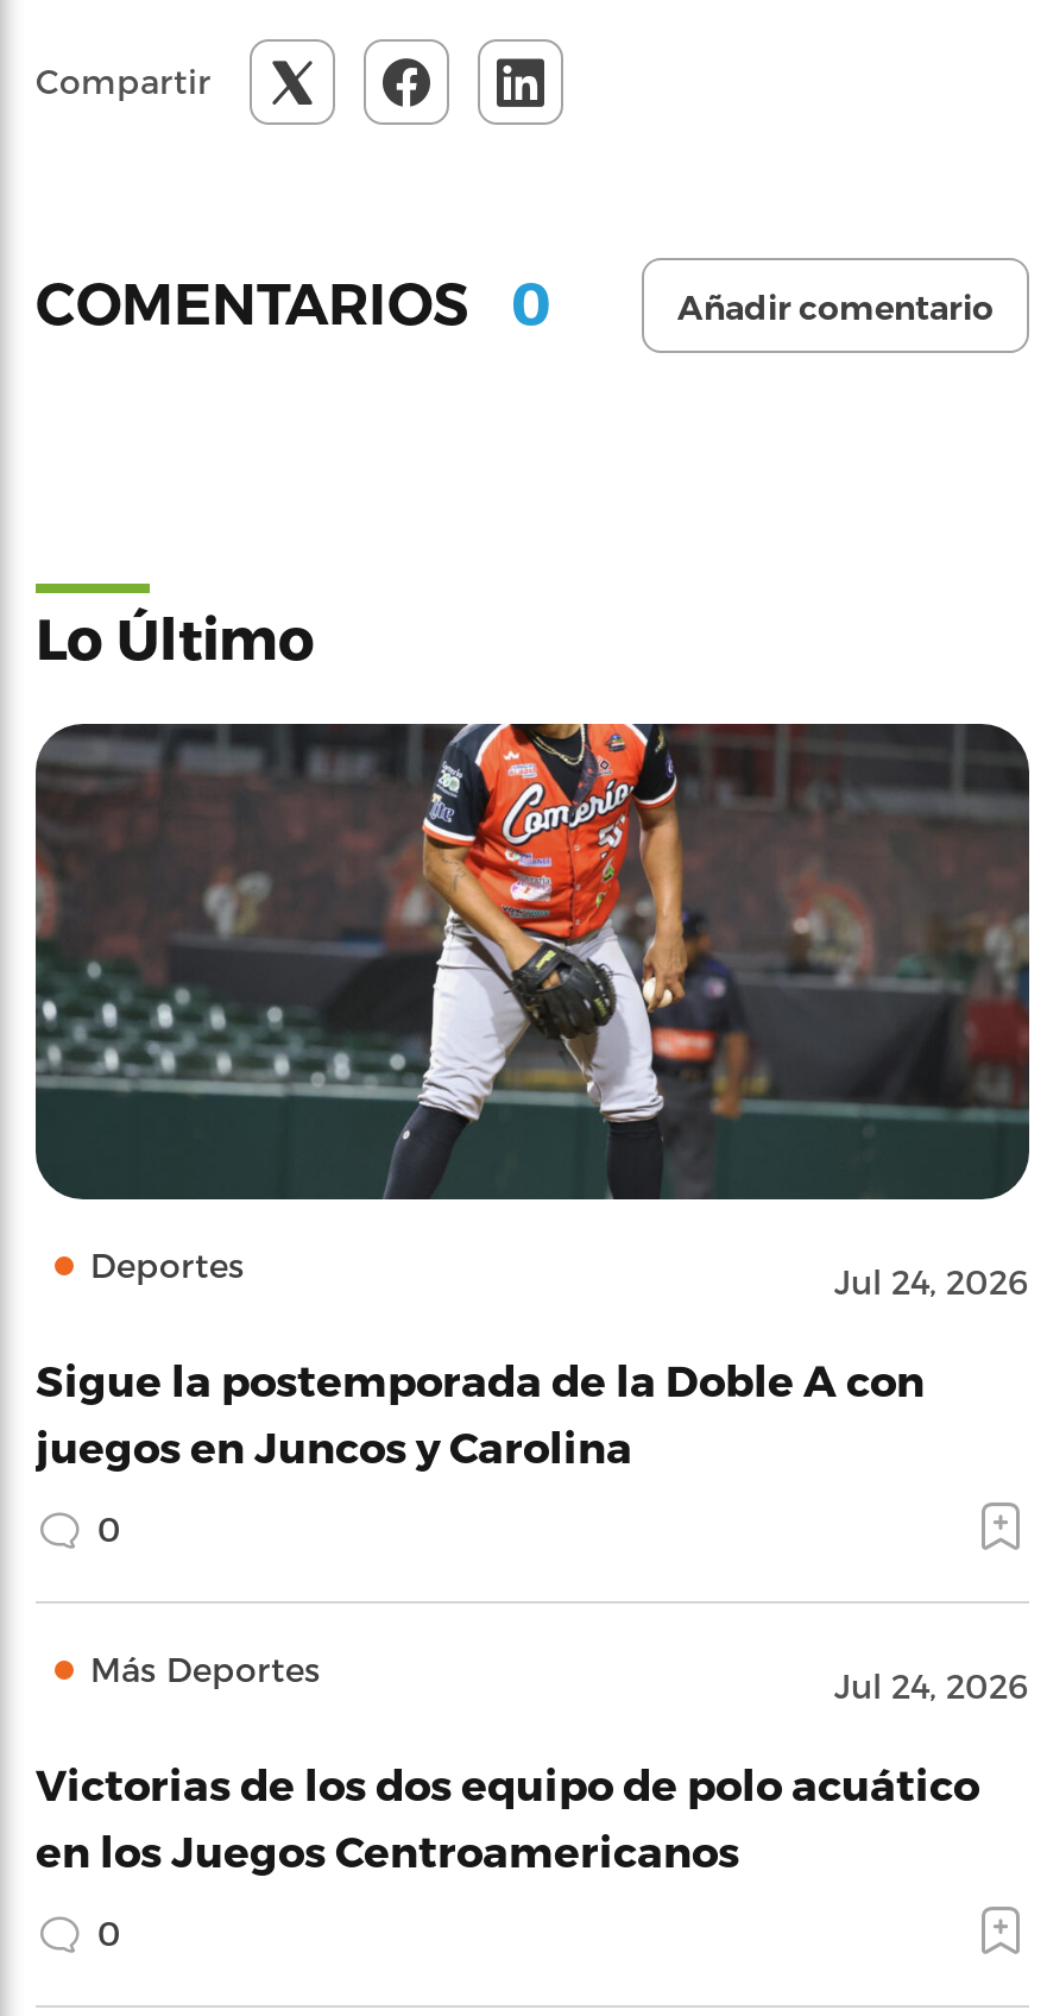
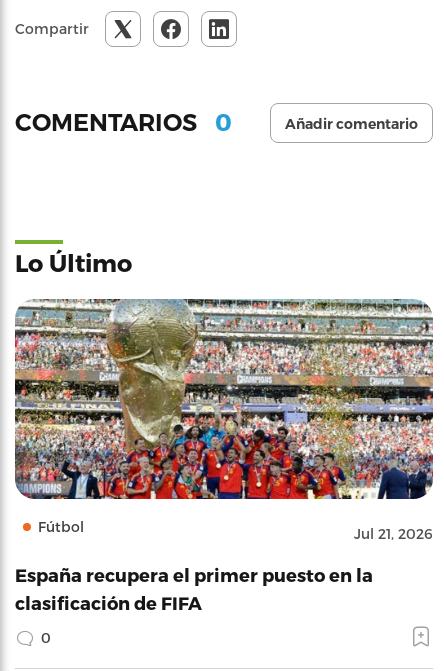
- [image]
- Deportes
- Jul 24, 2026
- Sigue la postemporada de la Doble A con
- juegos en Juncos y Carolina
- 0
- Más Deportes
- Jul 24, 2026
- Victorias de los dos equipo de polo acuático
- en los Juegos Centroamericanos
+ [image]
+ Fútbol
+ Jul 21, 2026
+ España recupera el primer puesto en la
+ clasificación de FIFA
